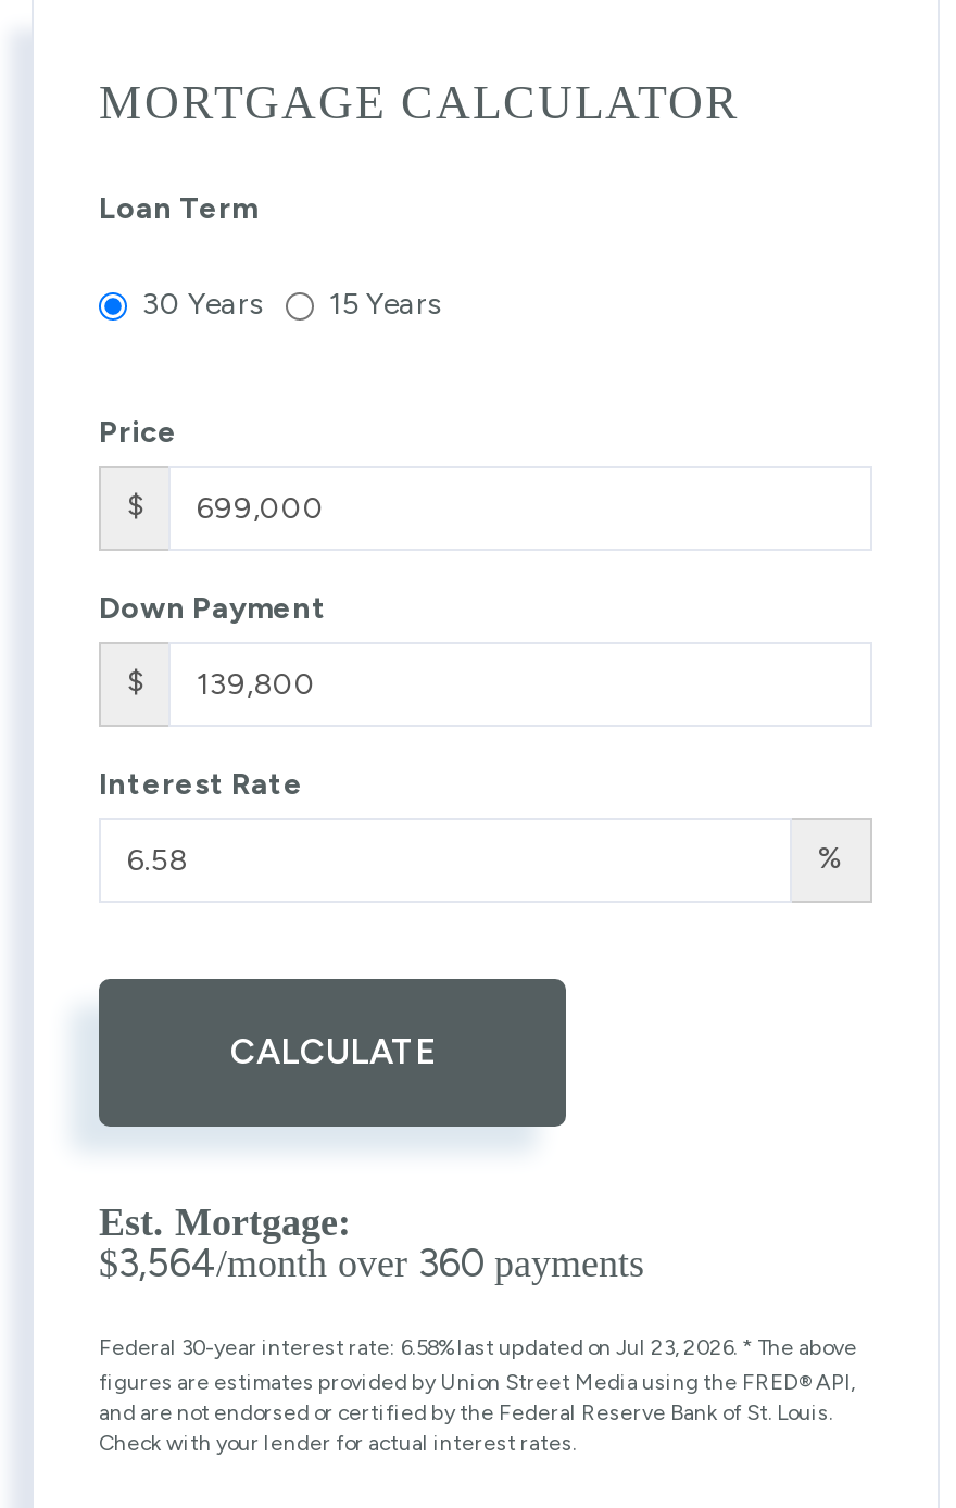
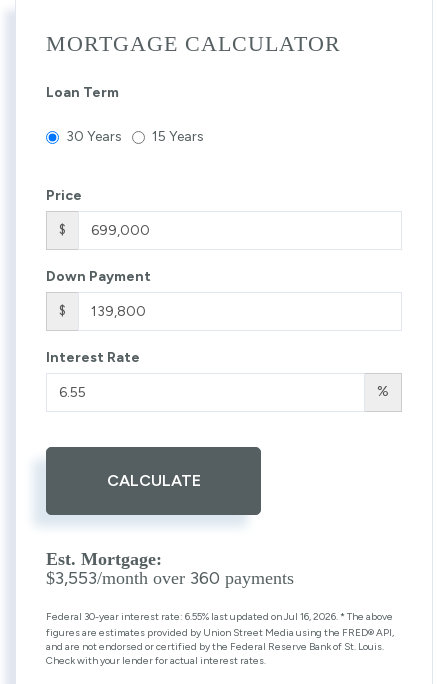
- $3,564/month over 360 payments
+ $3,553/month over 360 payments

- Federal 30-year interest rate: 6.58% last updated on Jul 23, 2026. * The above
+ Federal 30-year interest rate: 6.55% last updated on Jul 16, 2026. * The above
